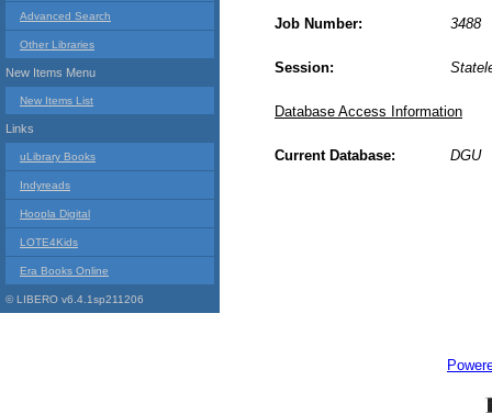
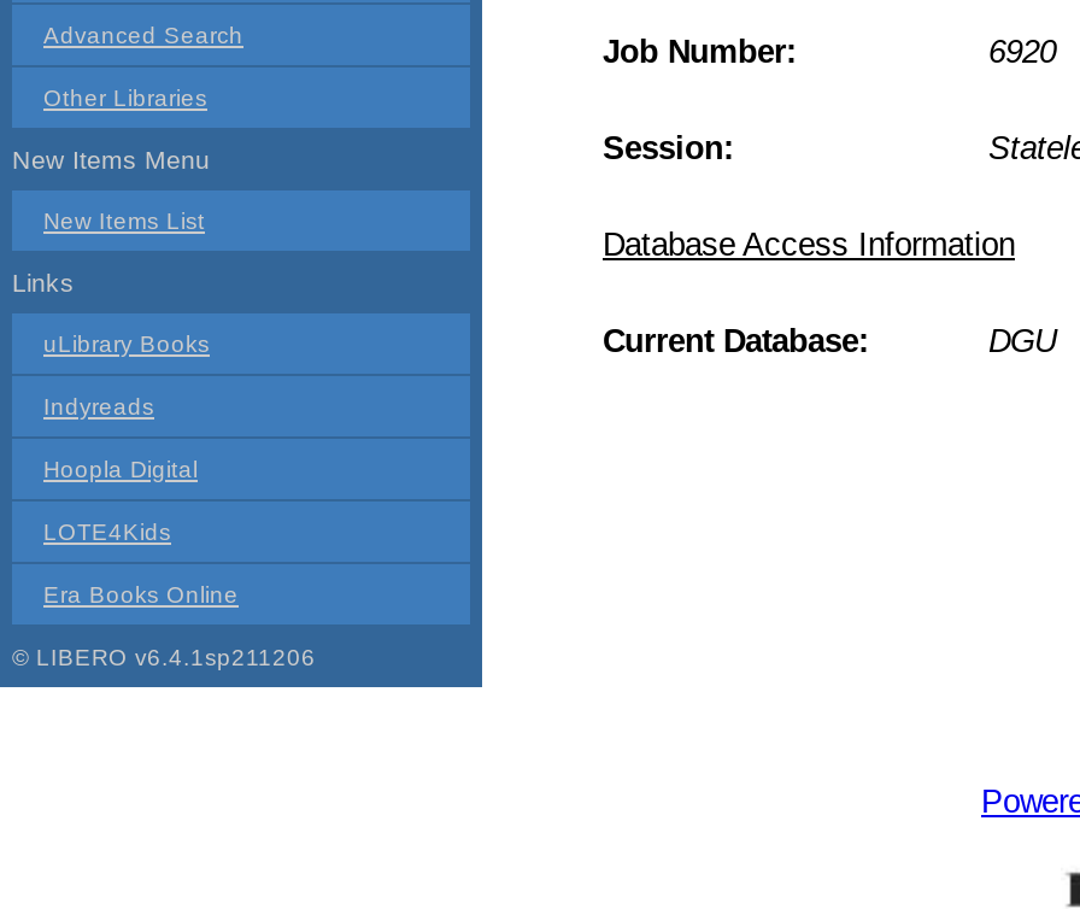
- 3488
+ 6920
